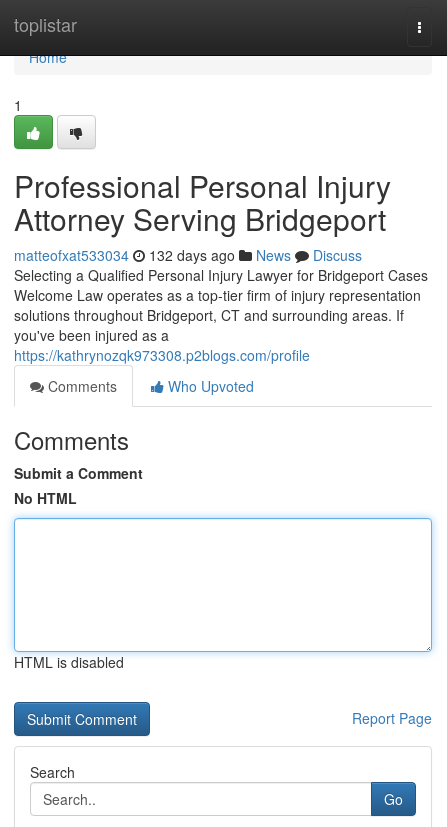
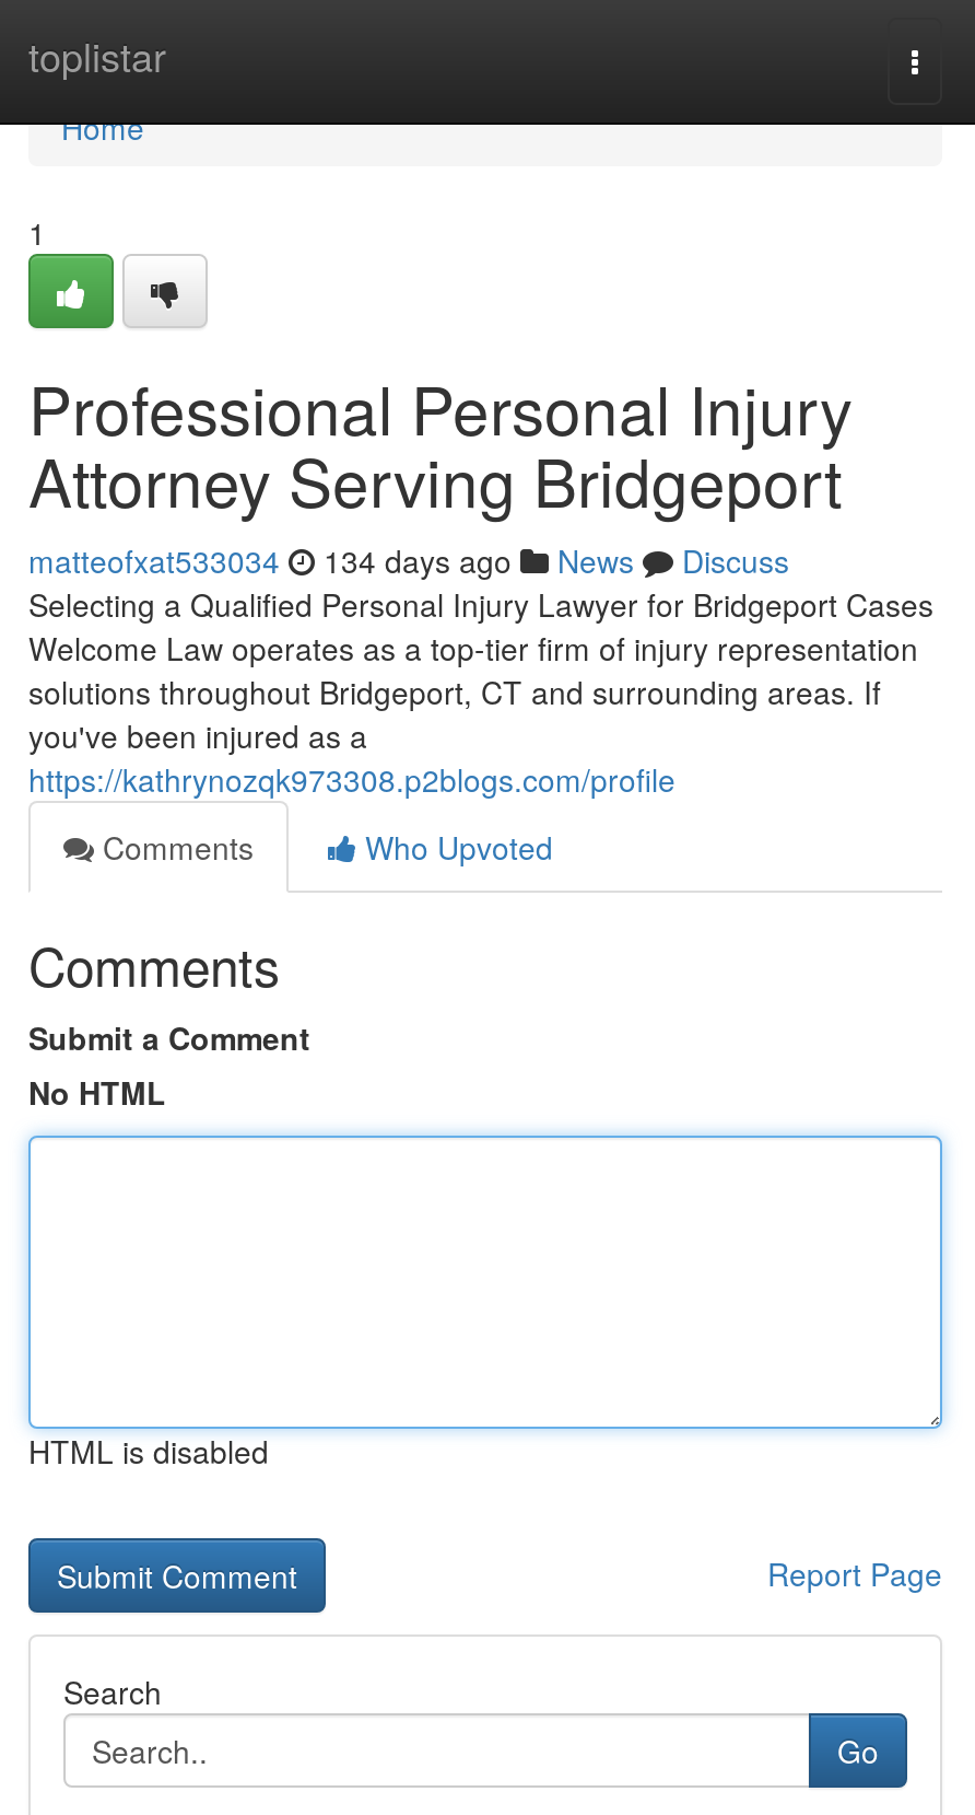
- matteofxat533034 132 days ago News Discuss
+ matteofxat533034 134 days ago News Discuss
